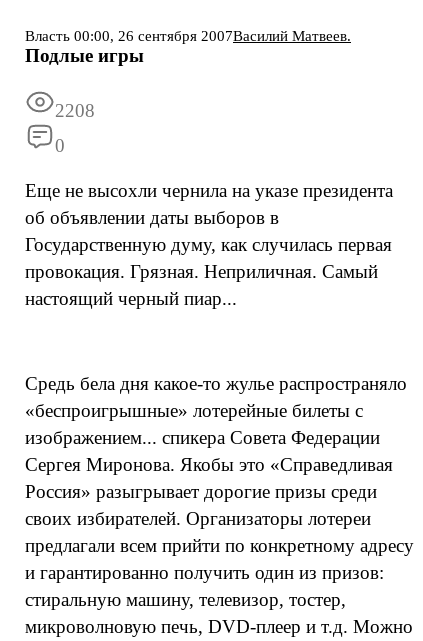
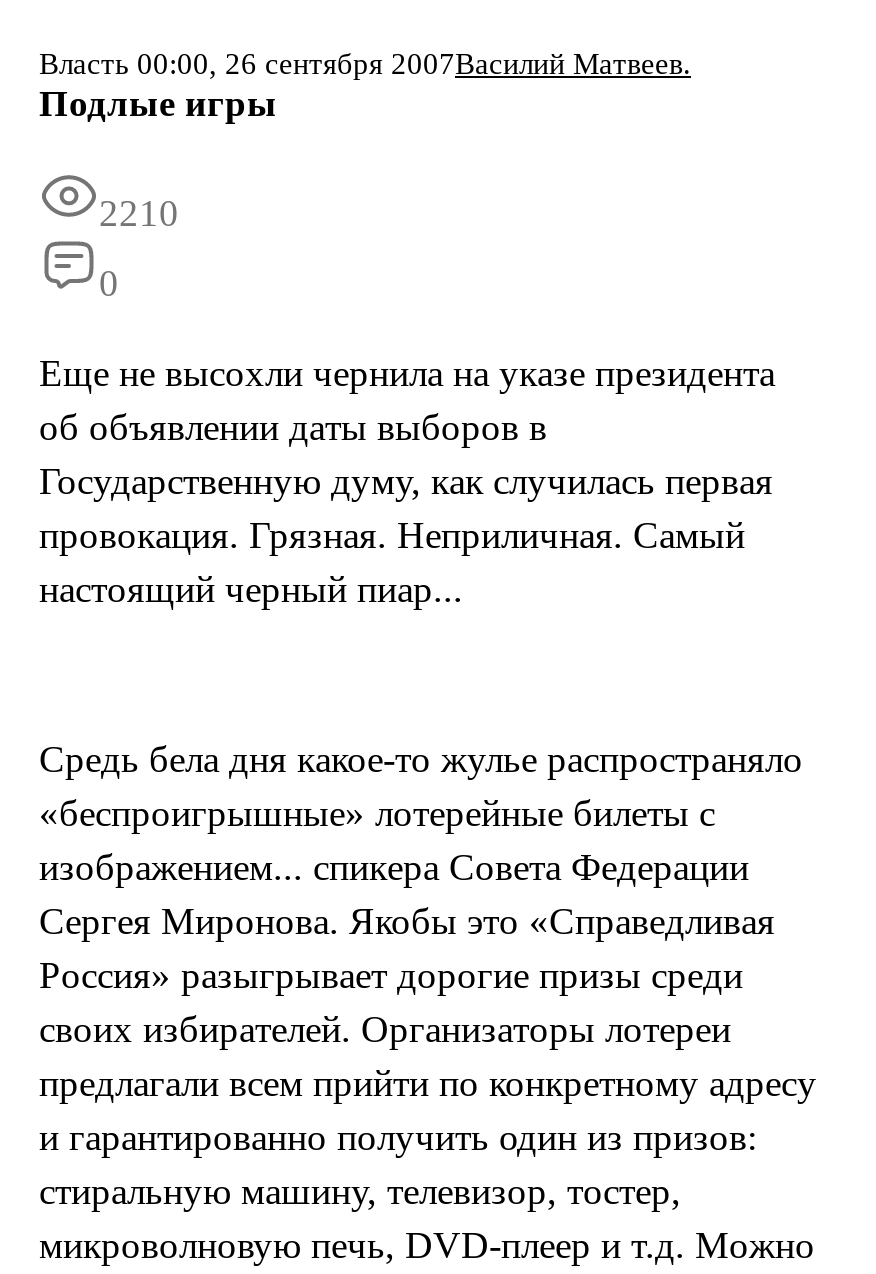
- 2208
+ 2210
